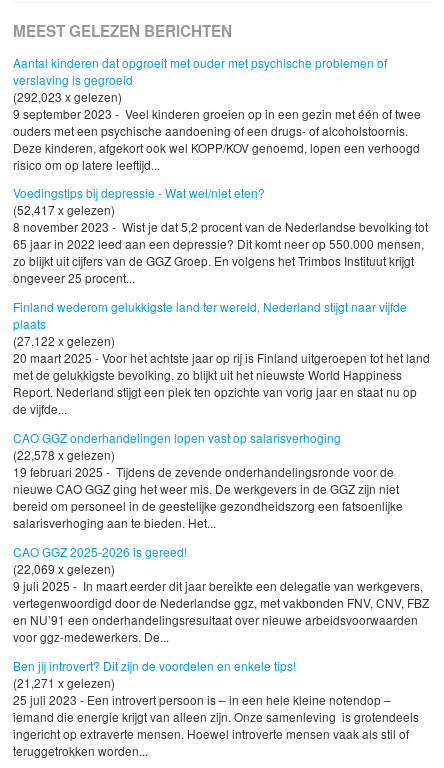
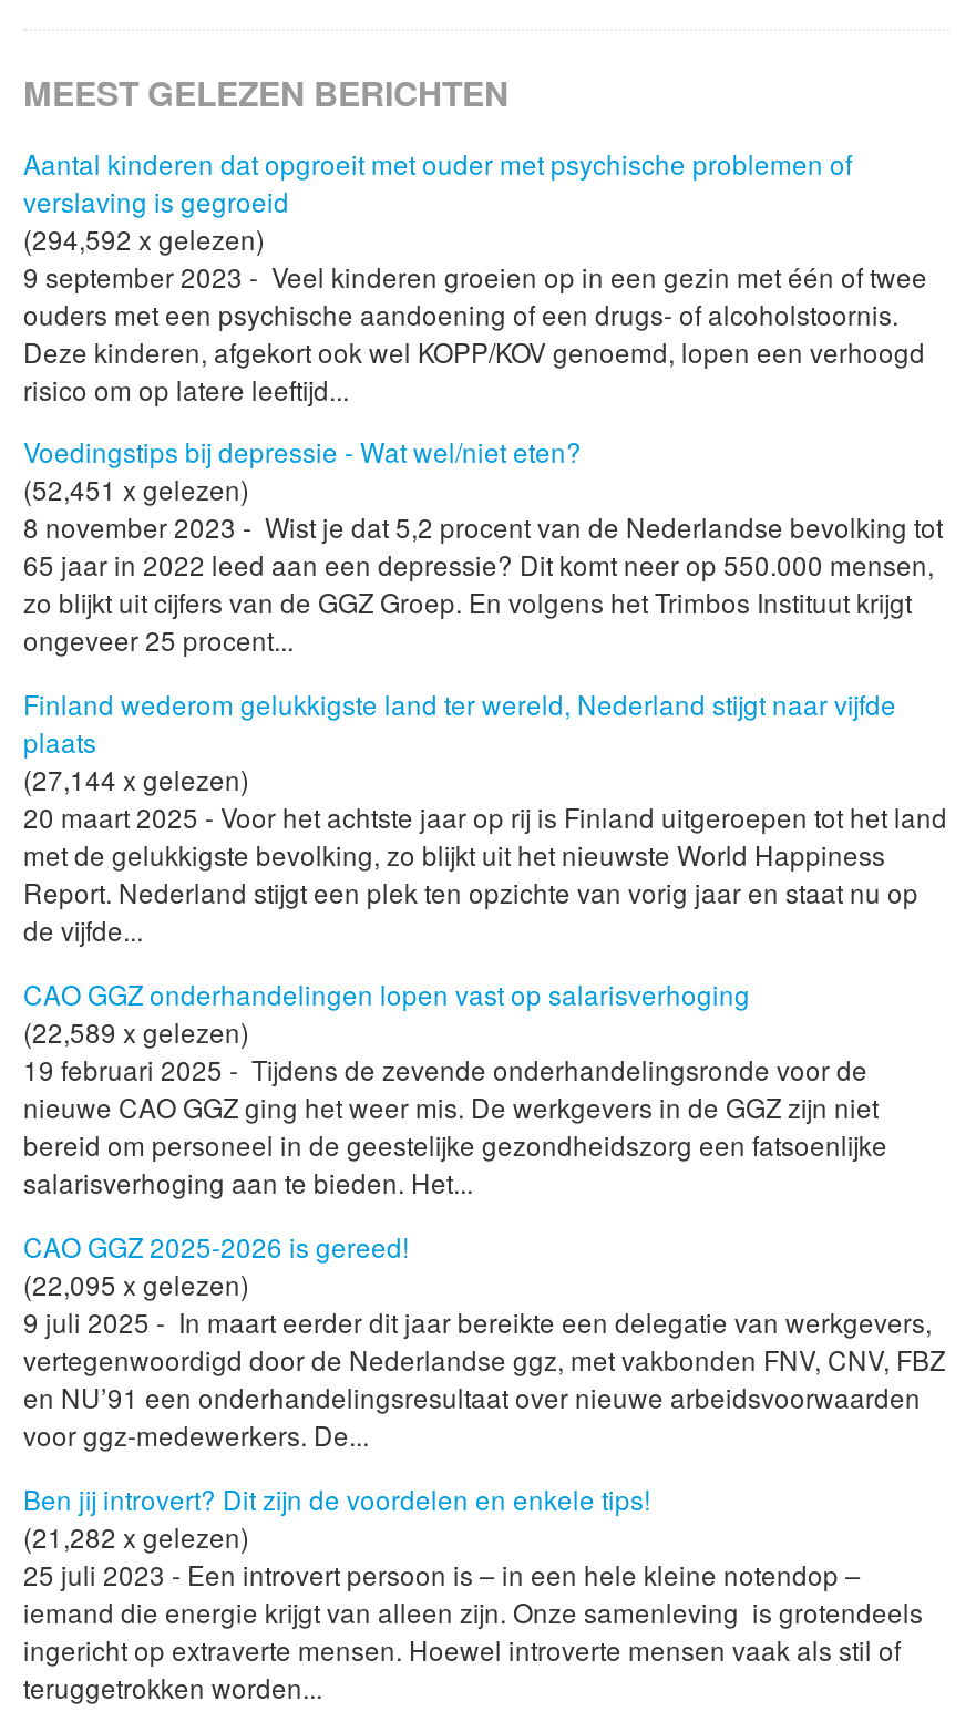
- (292,023 x gelezen)
+ (294,592 x gelezen)

- (52,417 x gelezen)
+ (52,451 x gelezen)

- (27,122 x gelezen)
+ (27,144 x gelezen)

- (22,578 x gelezen)
+ (22,589 x gelezen)

- (22,069 x gelezen)
+ (22,095 x gelezen)

- (21,271 x gelezen)
+ (21,282 x gelezen)
